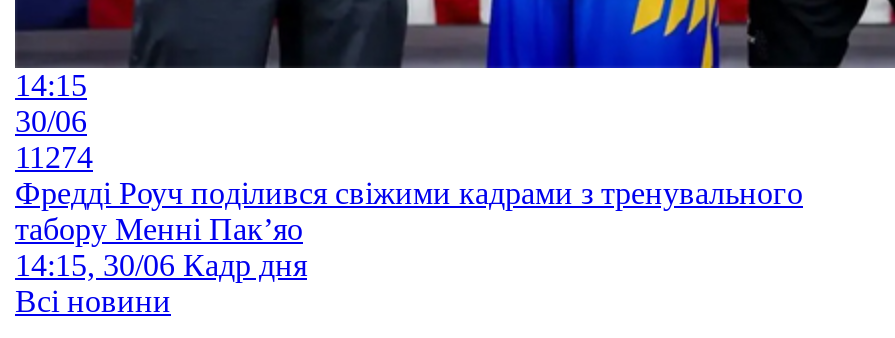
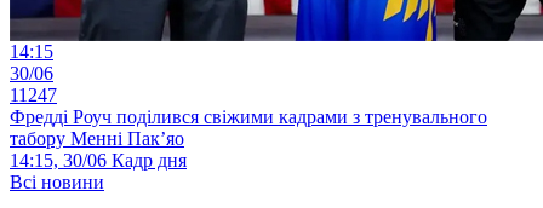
- 11274
+ 11247
